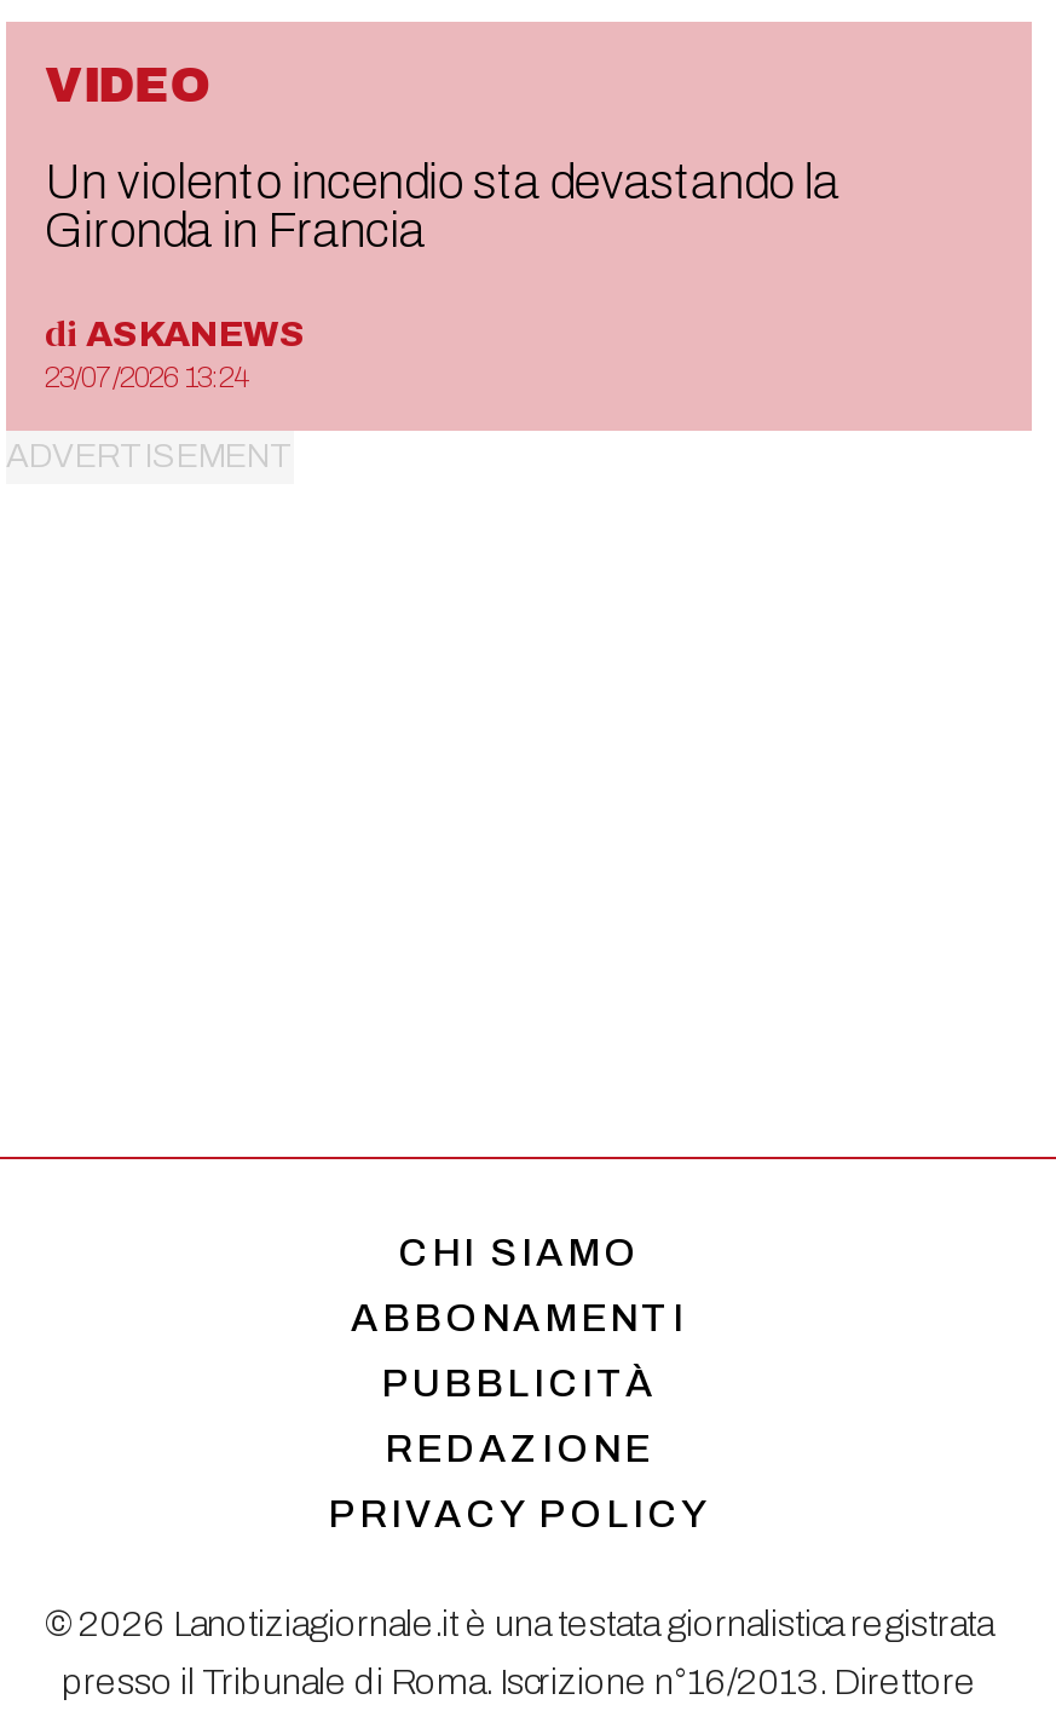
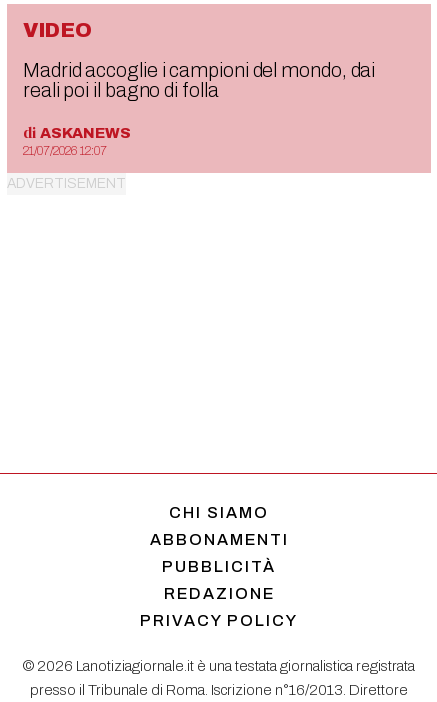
- Un violento incendio sta devastando la
- Gironda in Francia
+ Madrid accoglie i campioni del mondo, dai
+ reali poi il bagno di folla

- 23/07/2026 13:24
+ 21/07/2026 12:07
